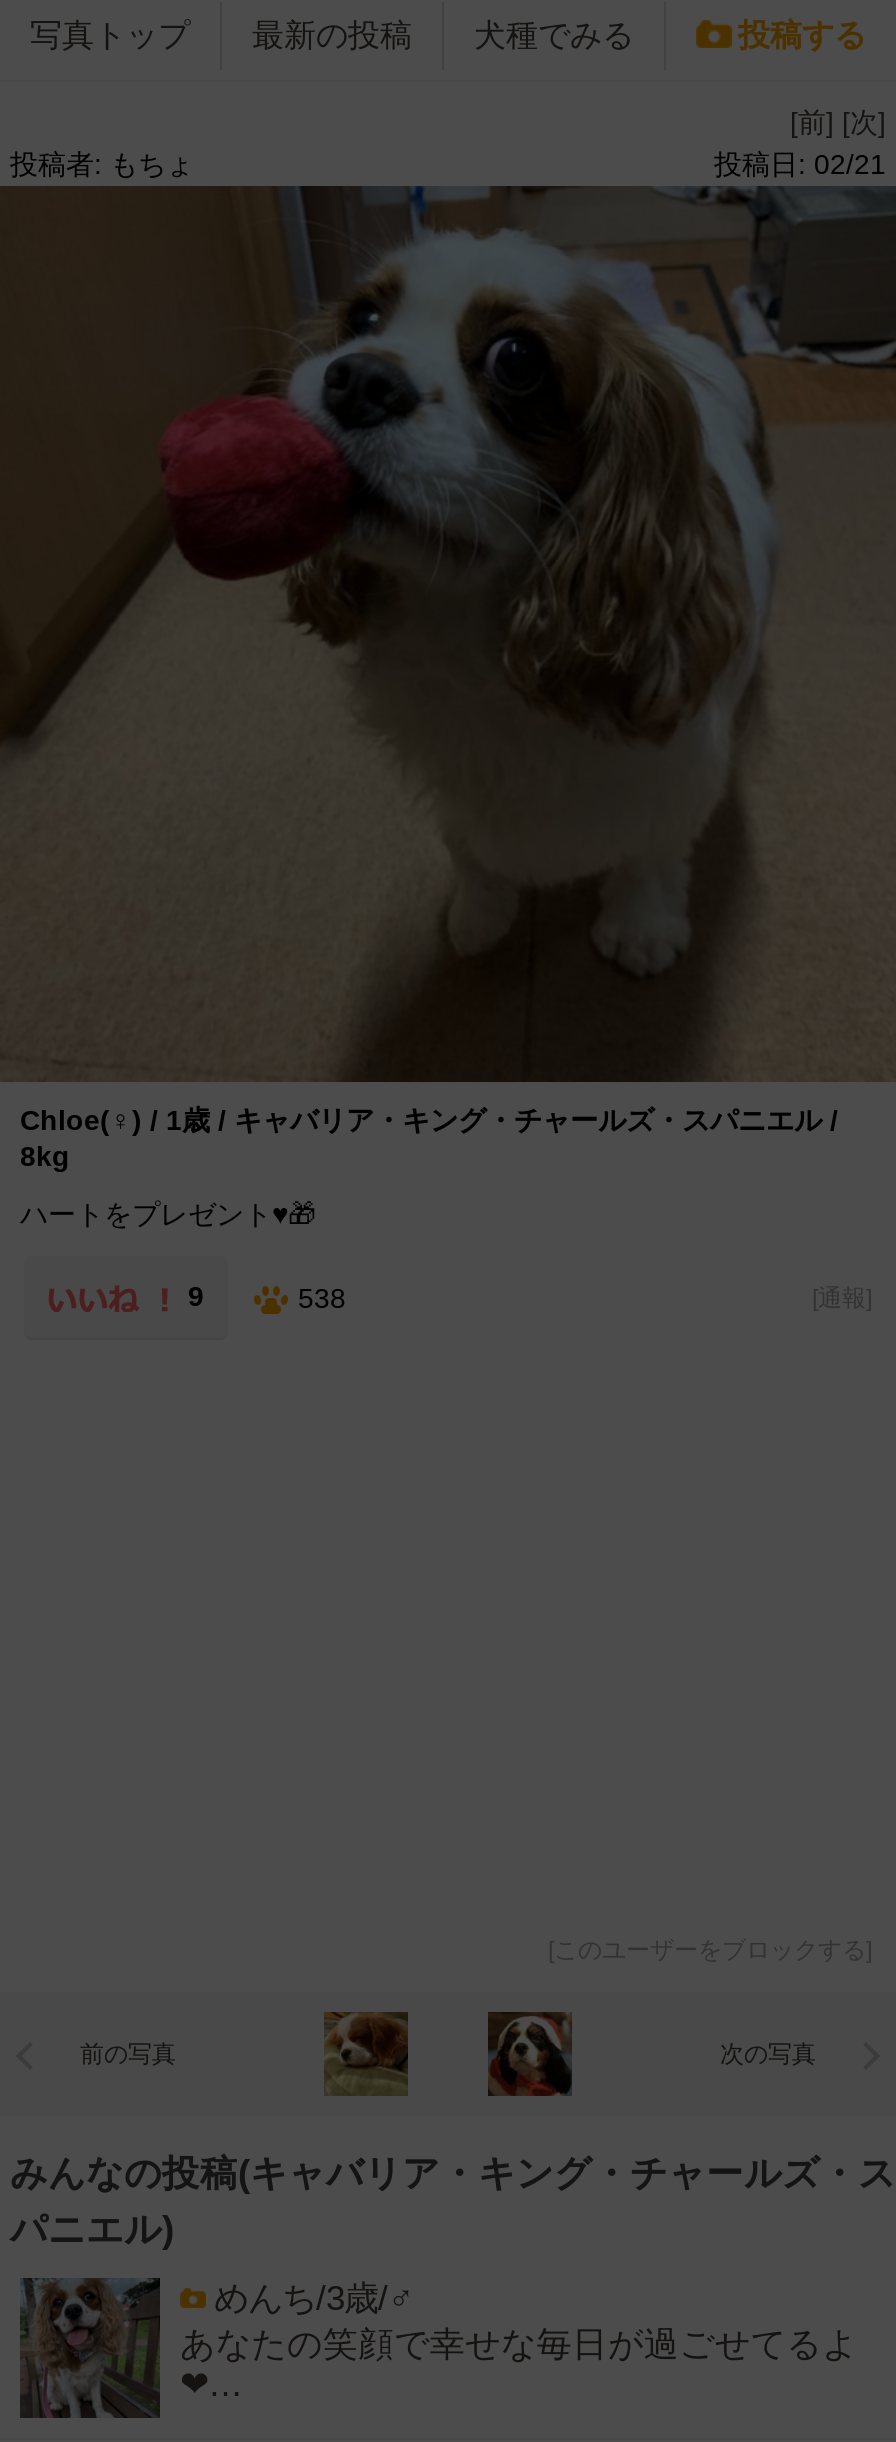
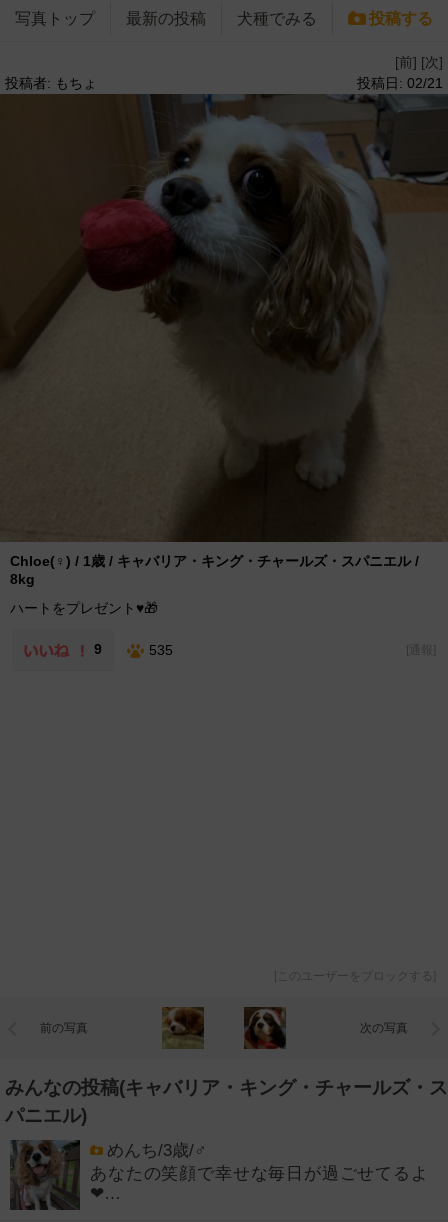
- 538
+ 535
